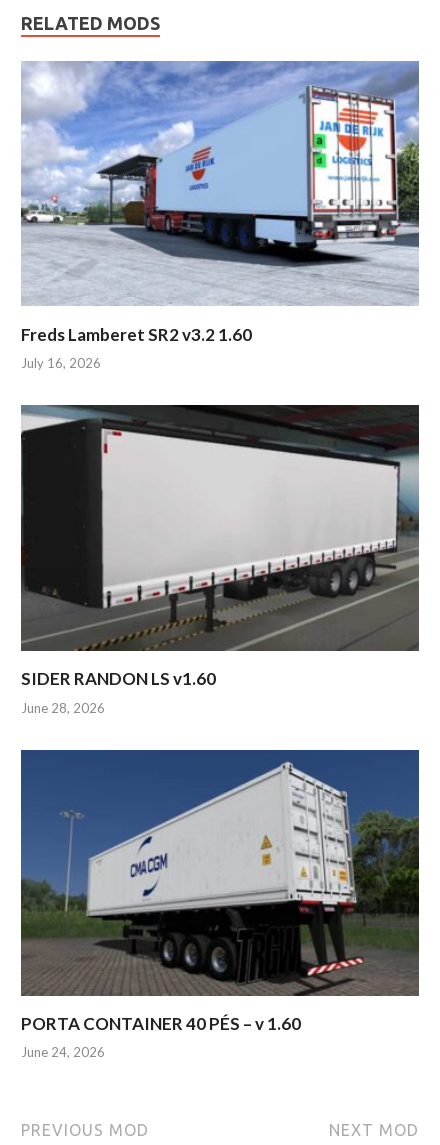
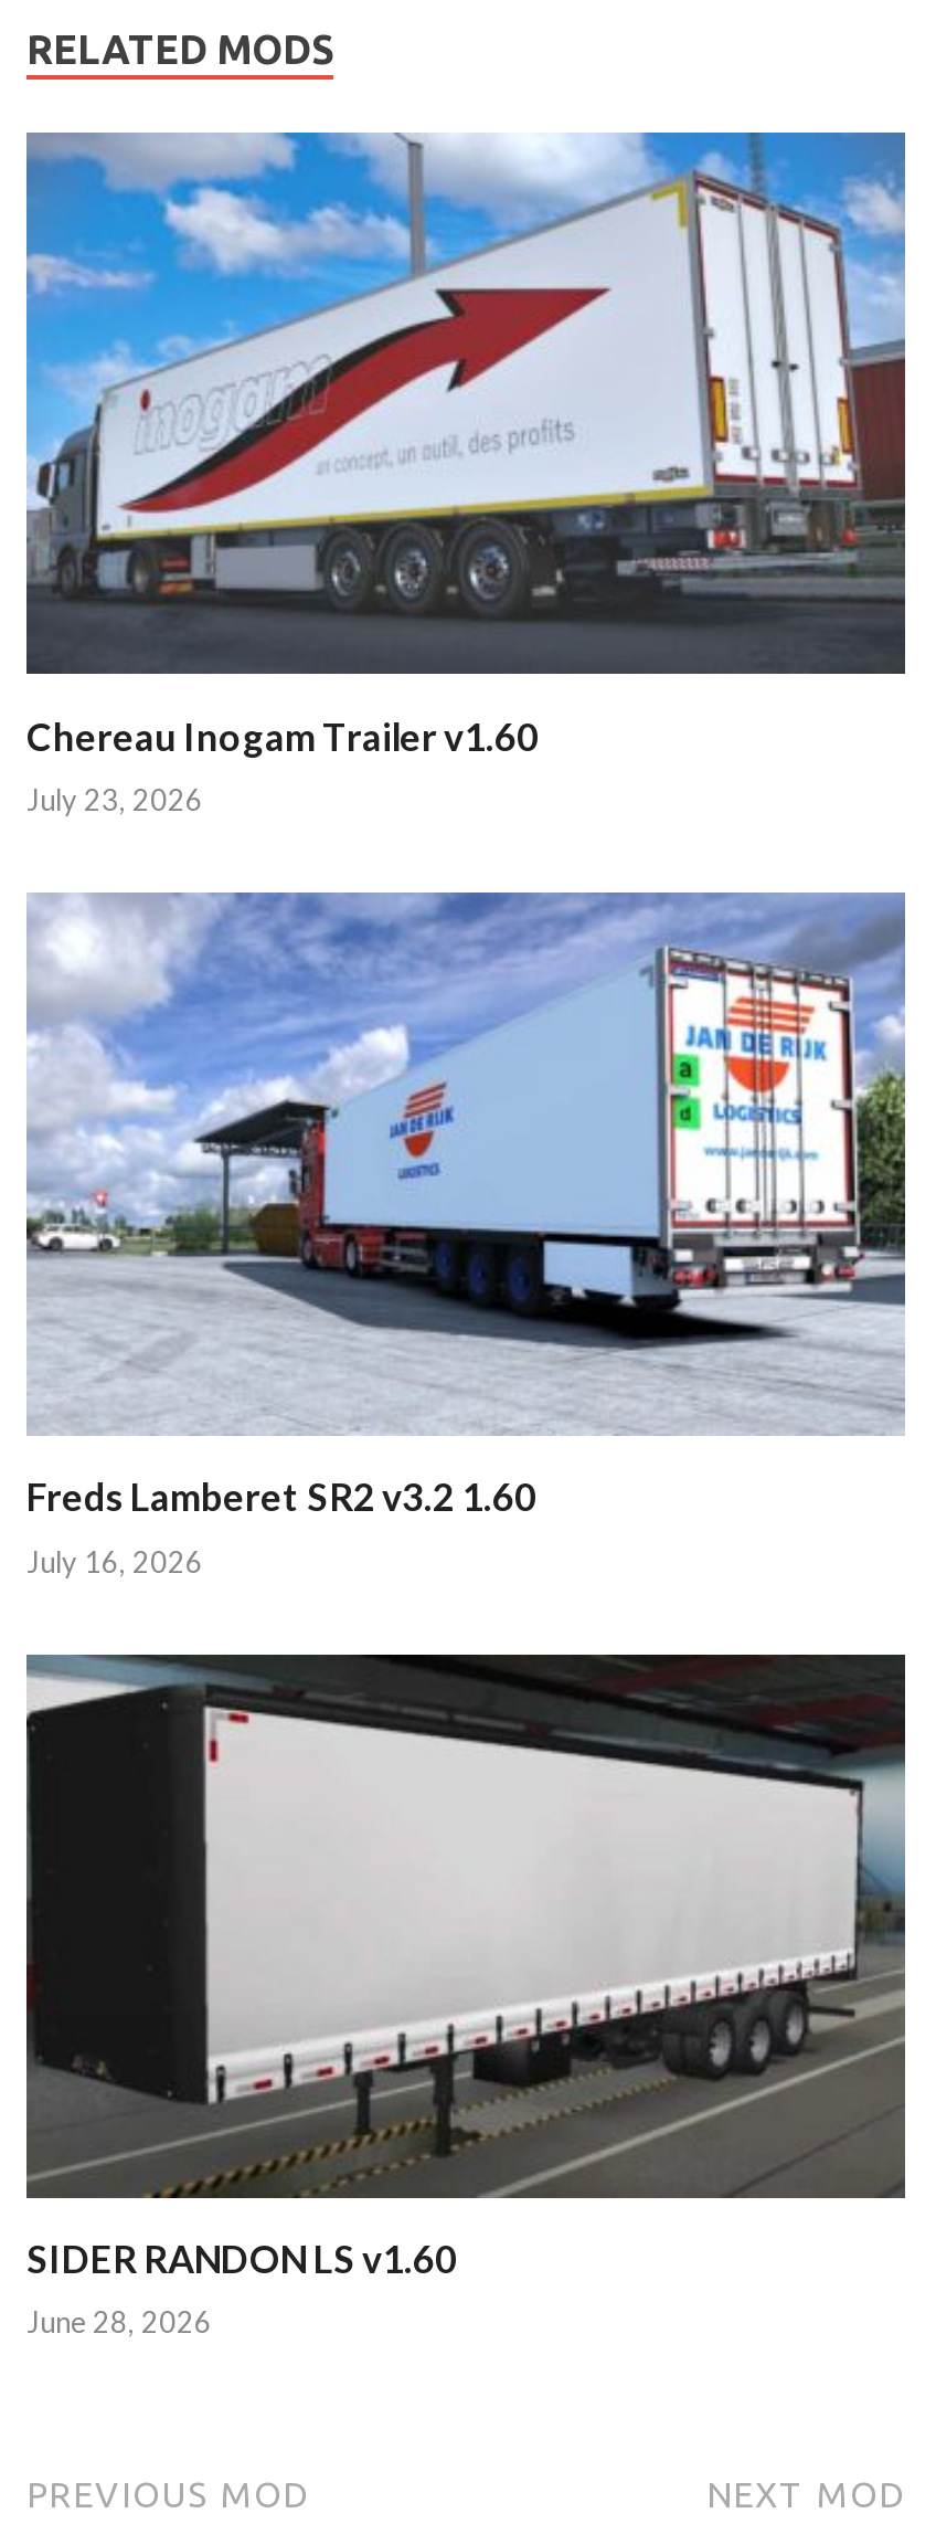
+ [image]
+ Chereau Inogam Trailer v1.60
+ July 23, 2026

moved down: [image] | Freds Lamberet SR2 v3.2 1.60 | July 16, 2026 | SIDER RANDON LS v1.60 | June 28, 2026

- [image]
- PORTA CONTAINER 40 PÉS – v 1.60
- June 24, 2026
